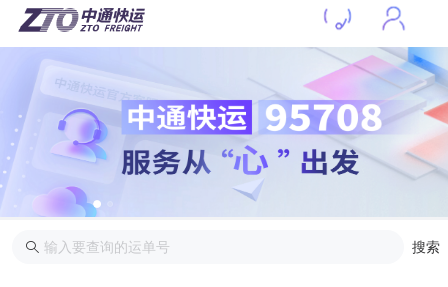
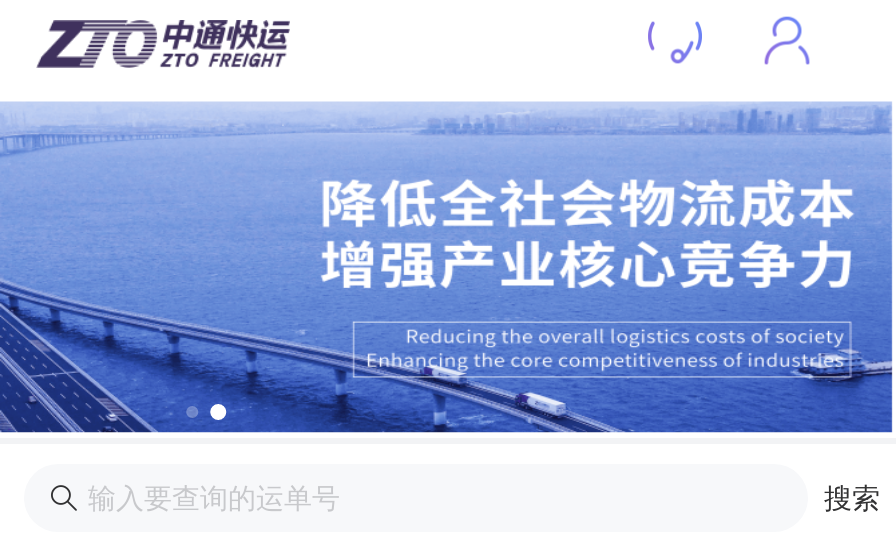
- [image]
+ [image]
